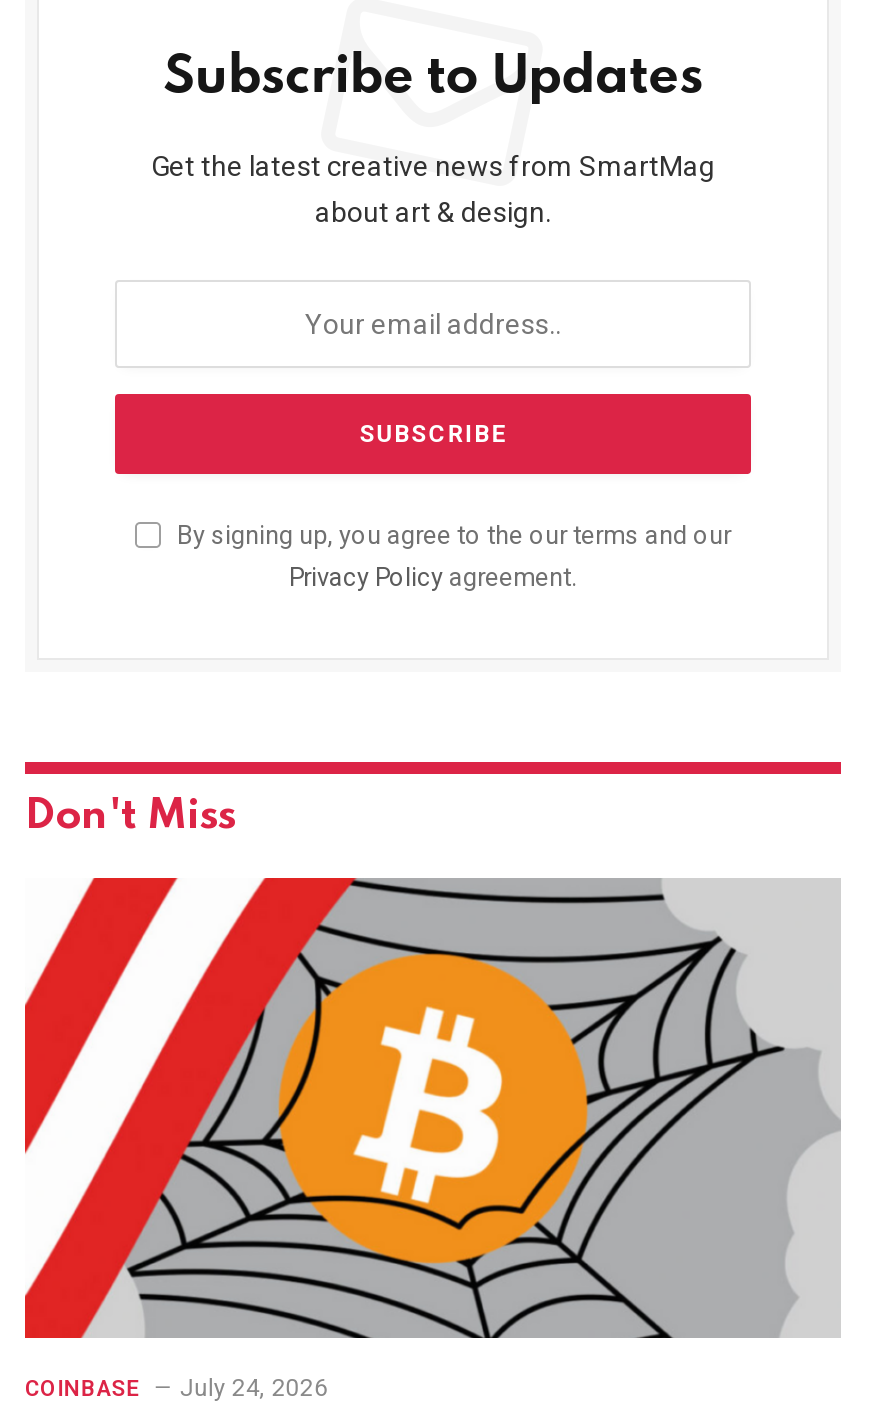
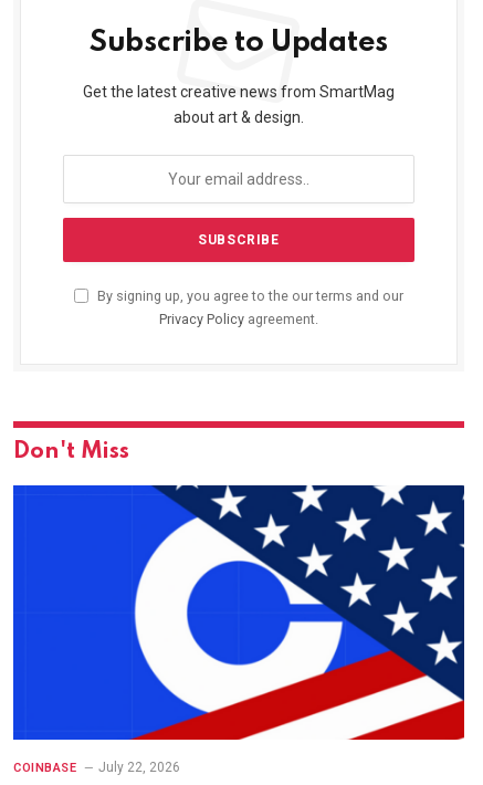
- [image]
- COINBASE July 24, 2026
+ [image]
+ COINBASE July 22, 2026
